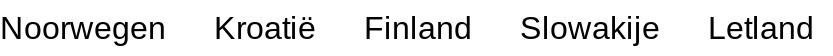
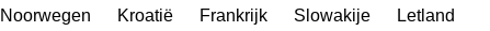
- Finland
+ Frankrijk
